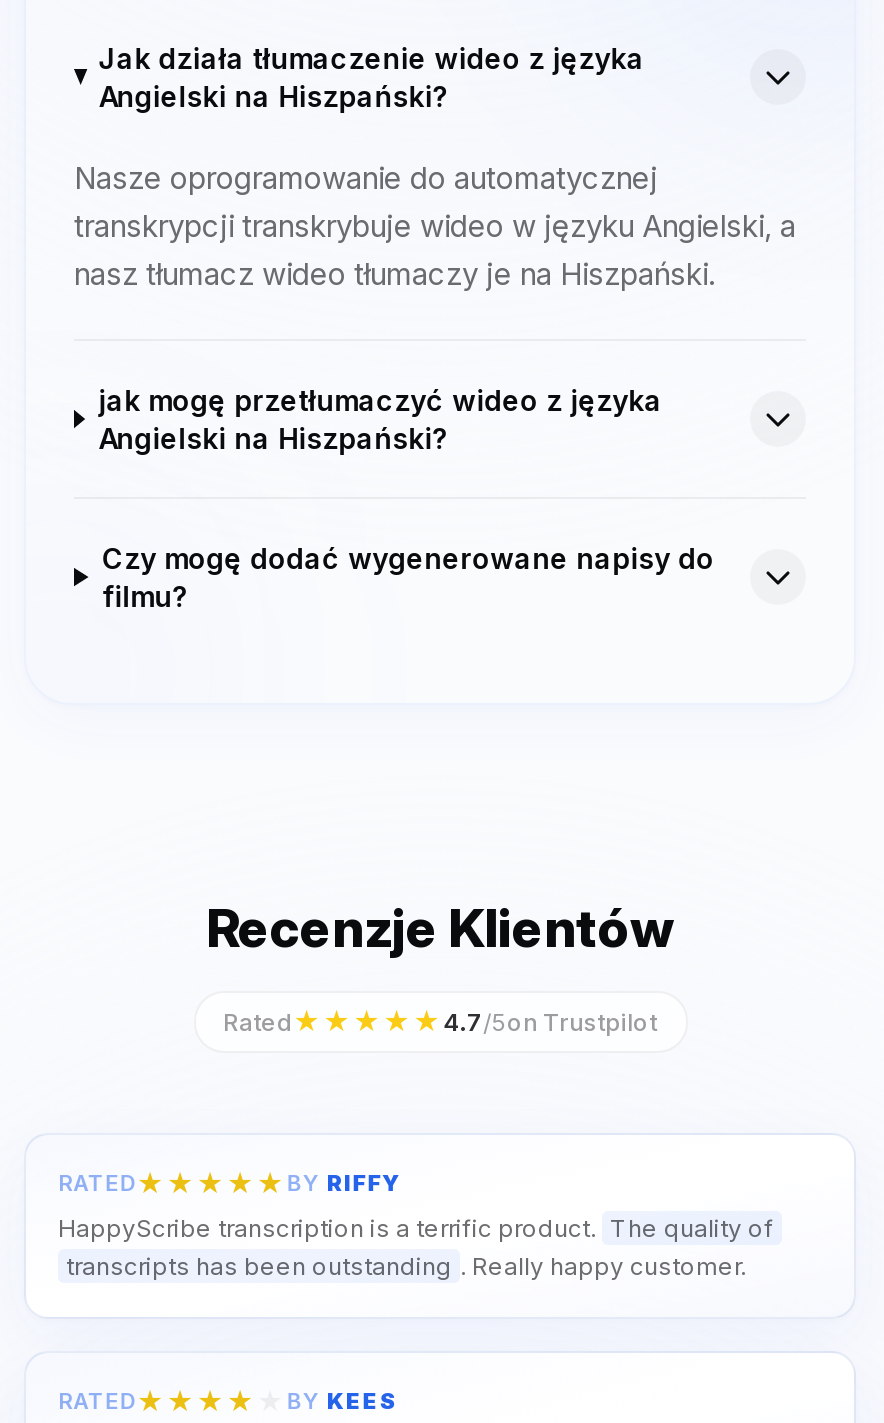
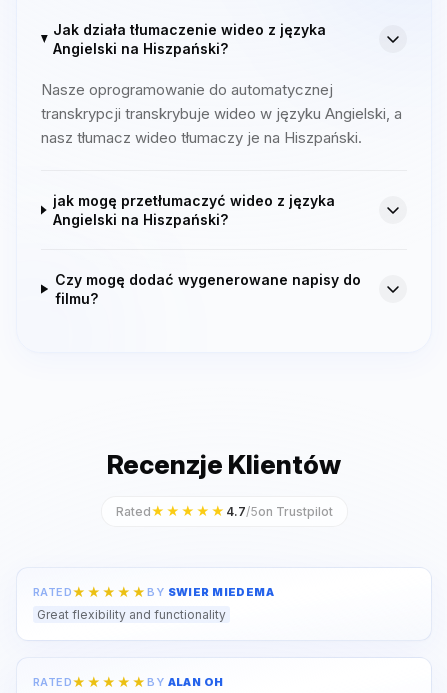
- BY RIFFY
+ BY SWIER MIEDEMA

- HappyScribe transcription is a terrific product. The quality of
- transcripts has been outstanding . Really happy customer.
+ Great flexibility and functionality

- BY KEES
+ BY ALAN OH
